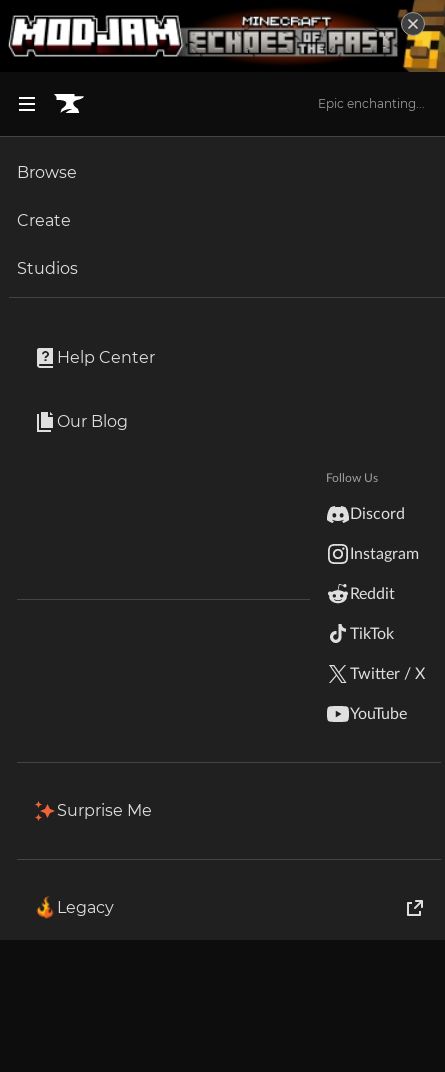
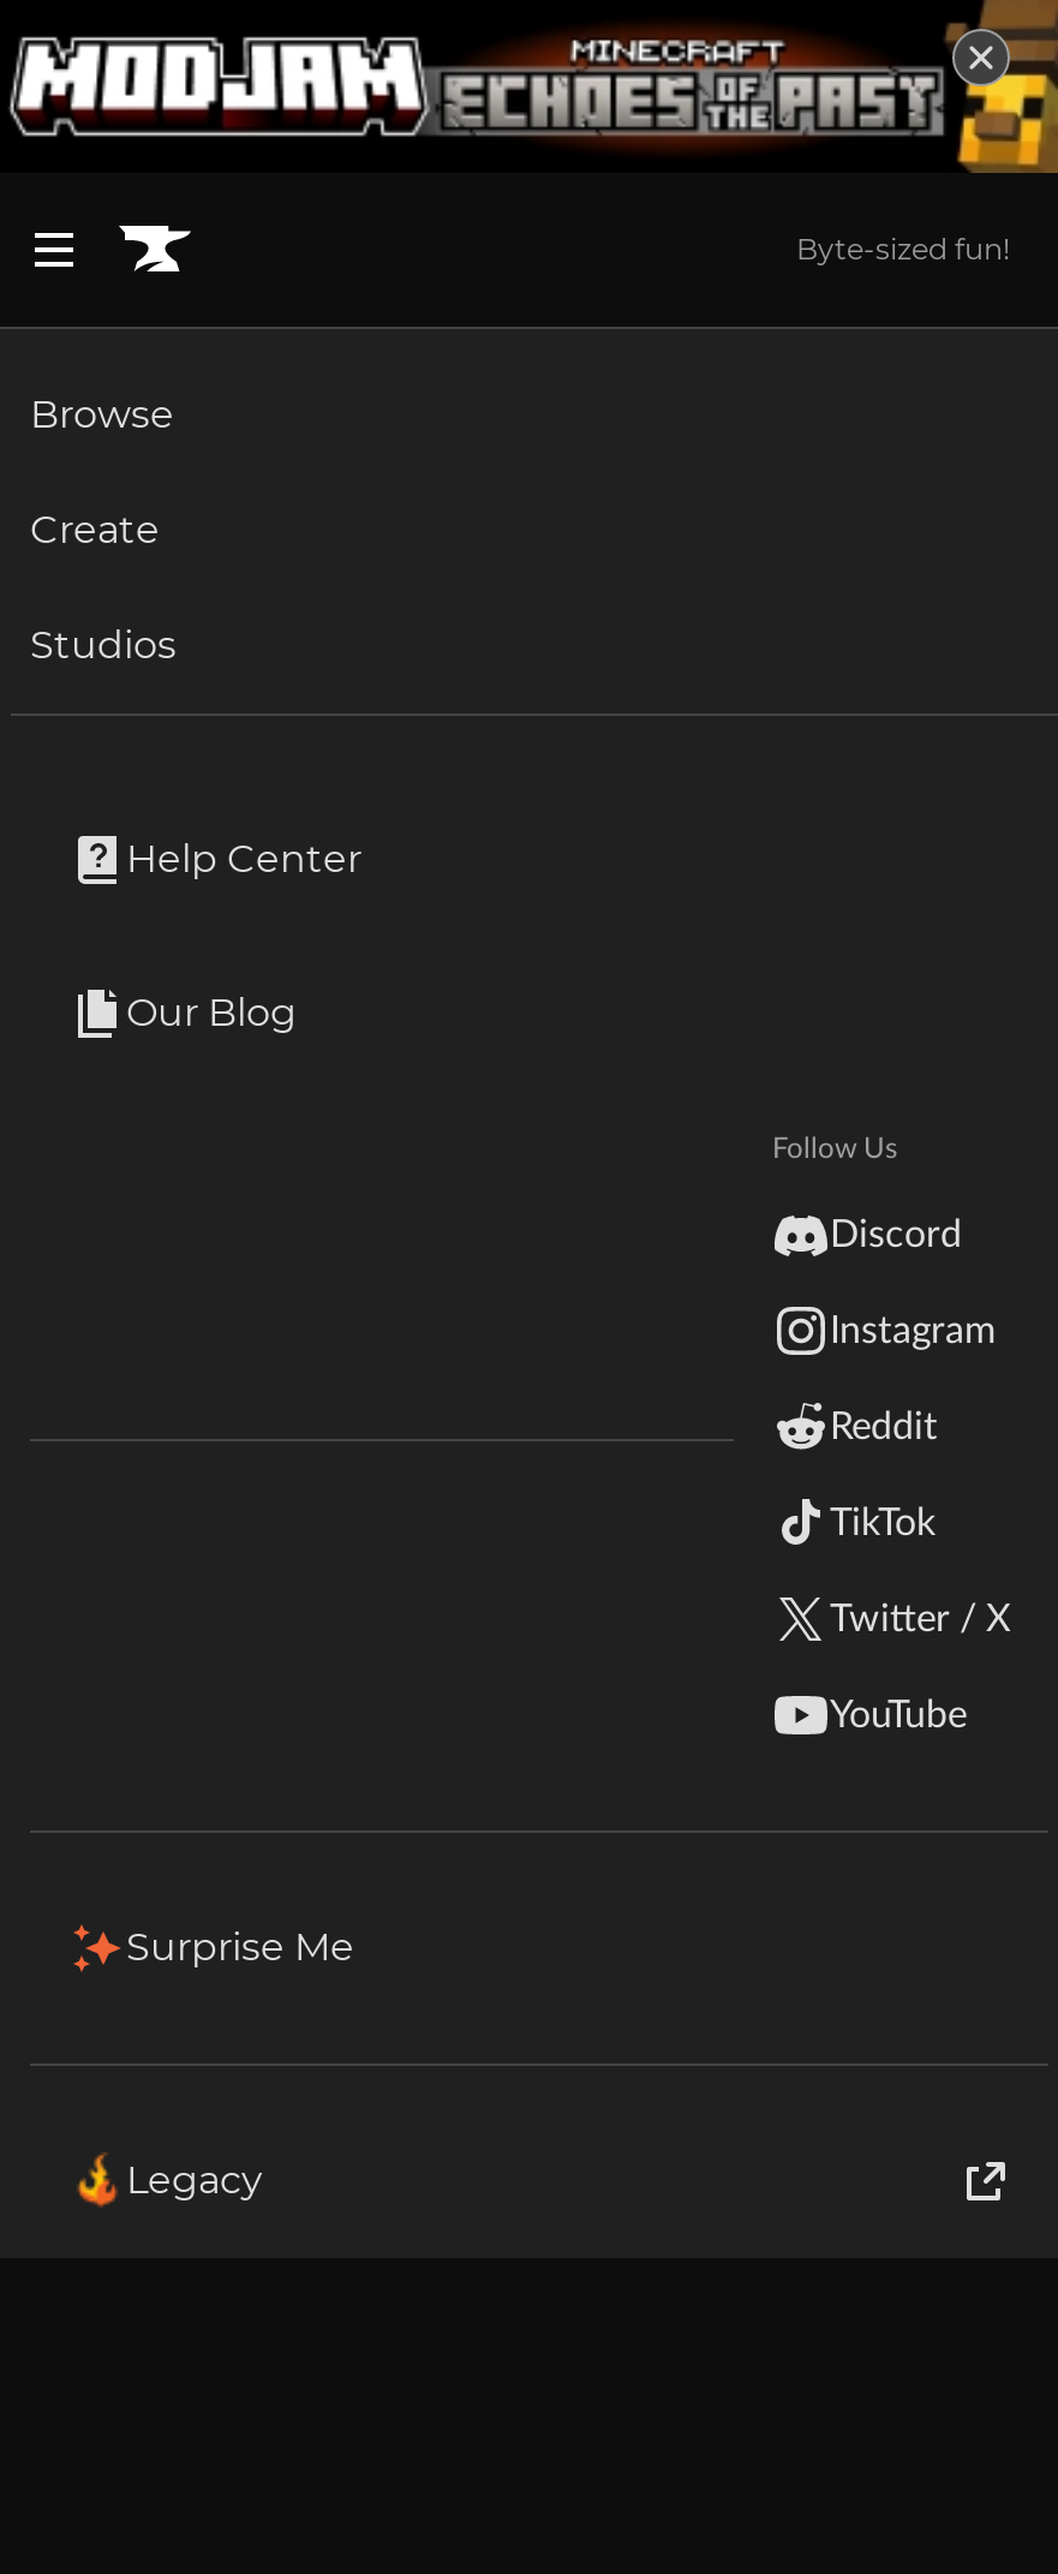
- Epic enchanting...
+ Byte-sized fun!
